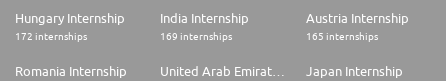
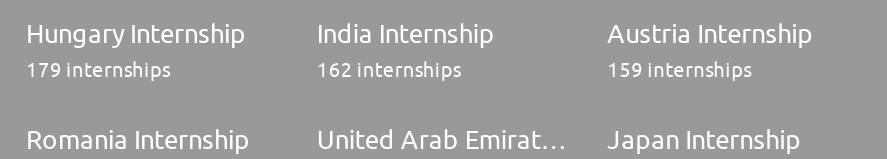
- 172 internships
+ 179 internships

- 169 internships
+ 162 internships

- 165 internships
+ 159 internships
